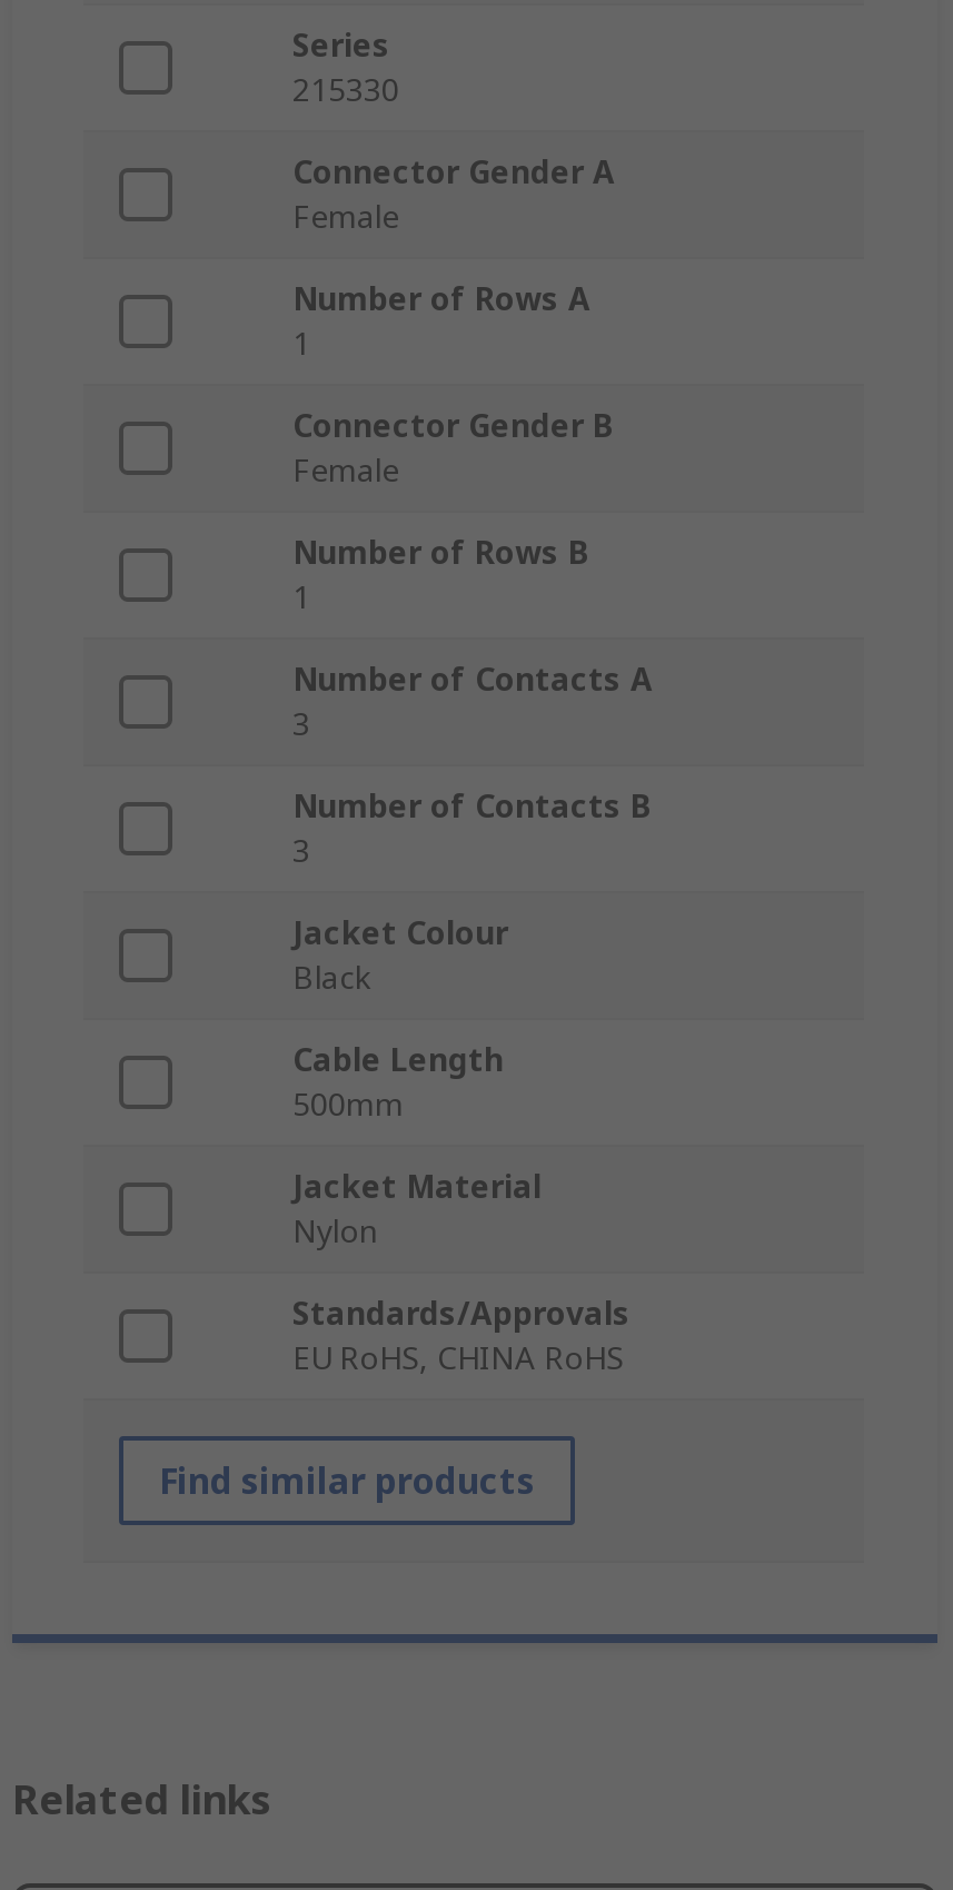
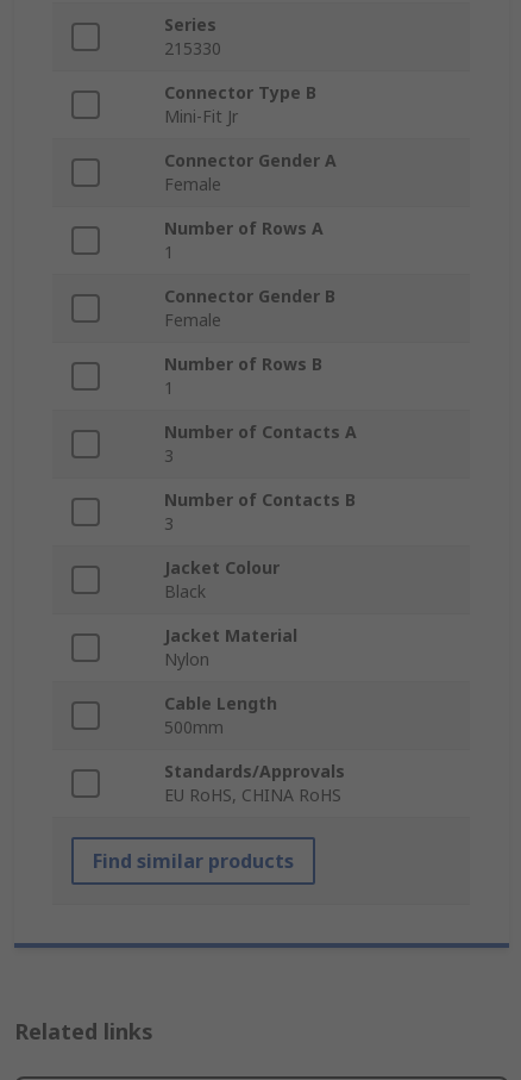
+ Connector Type B
+ Mini-Fit Jr

moved down: Cable Length | 500mm
